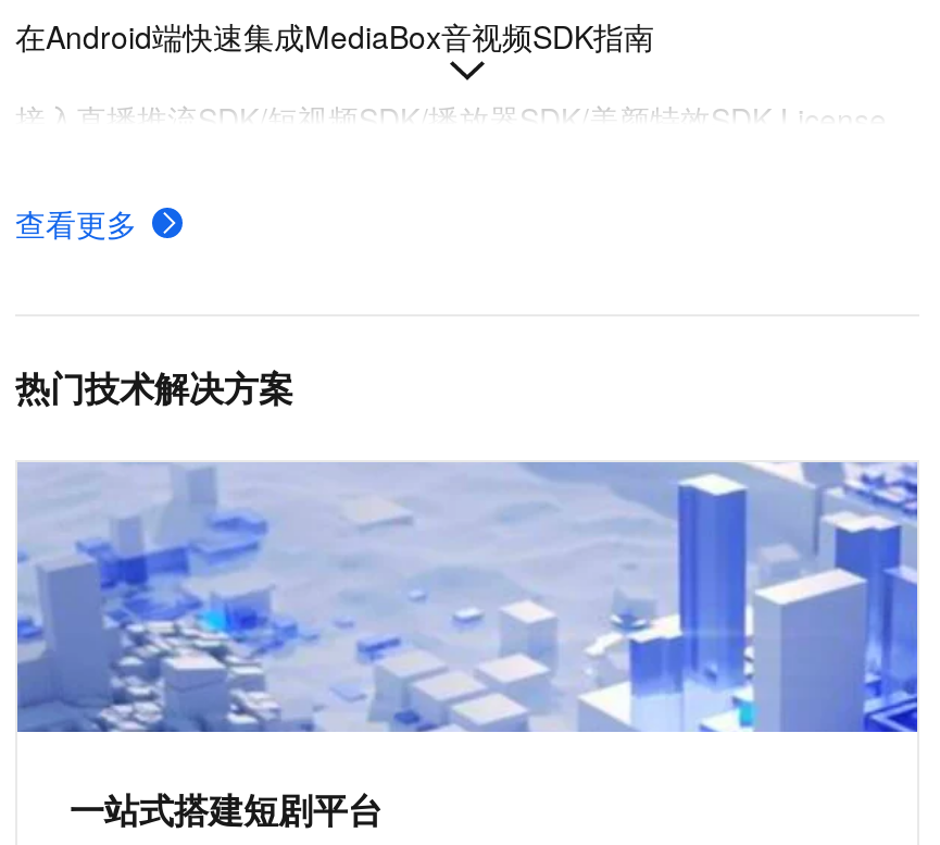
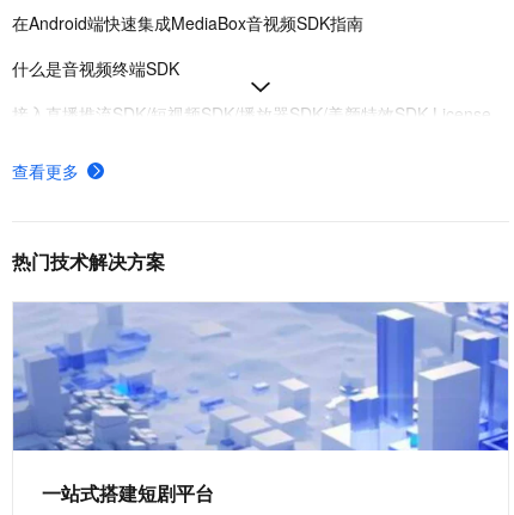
+ 什么是音视频终端SDK
